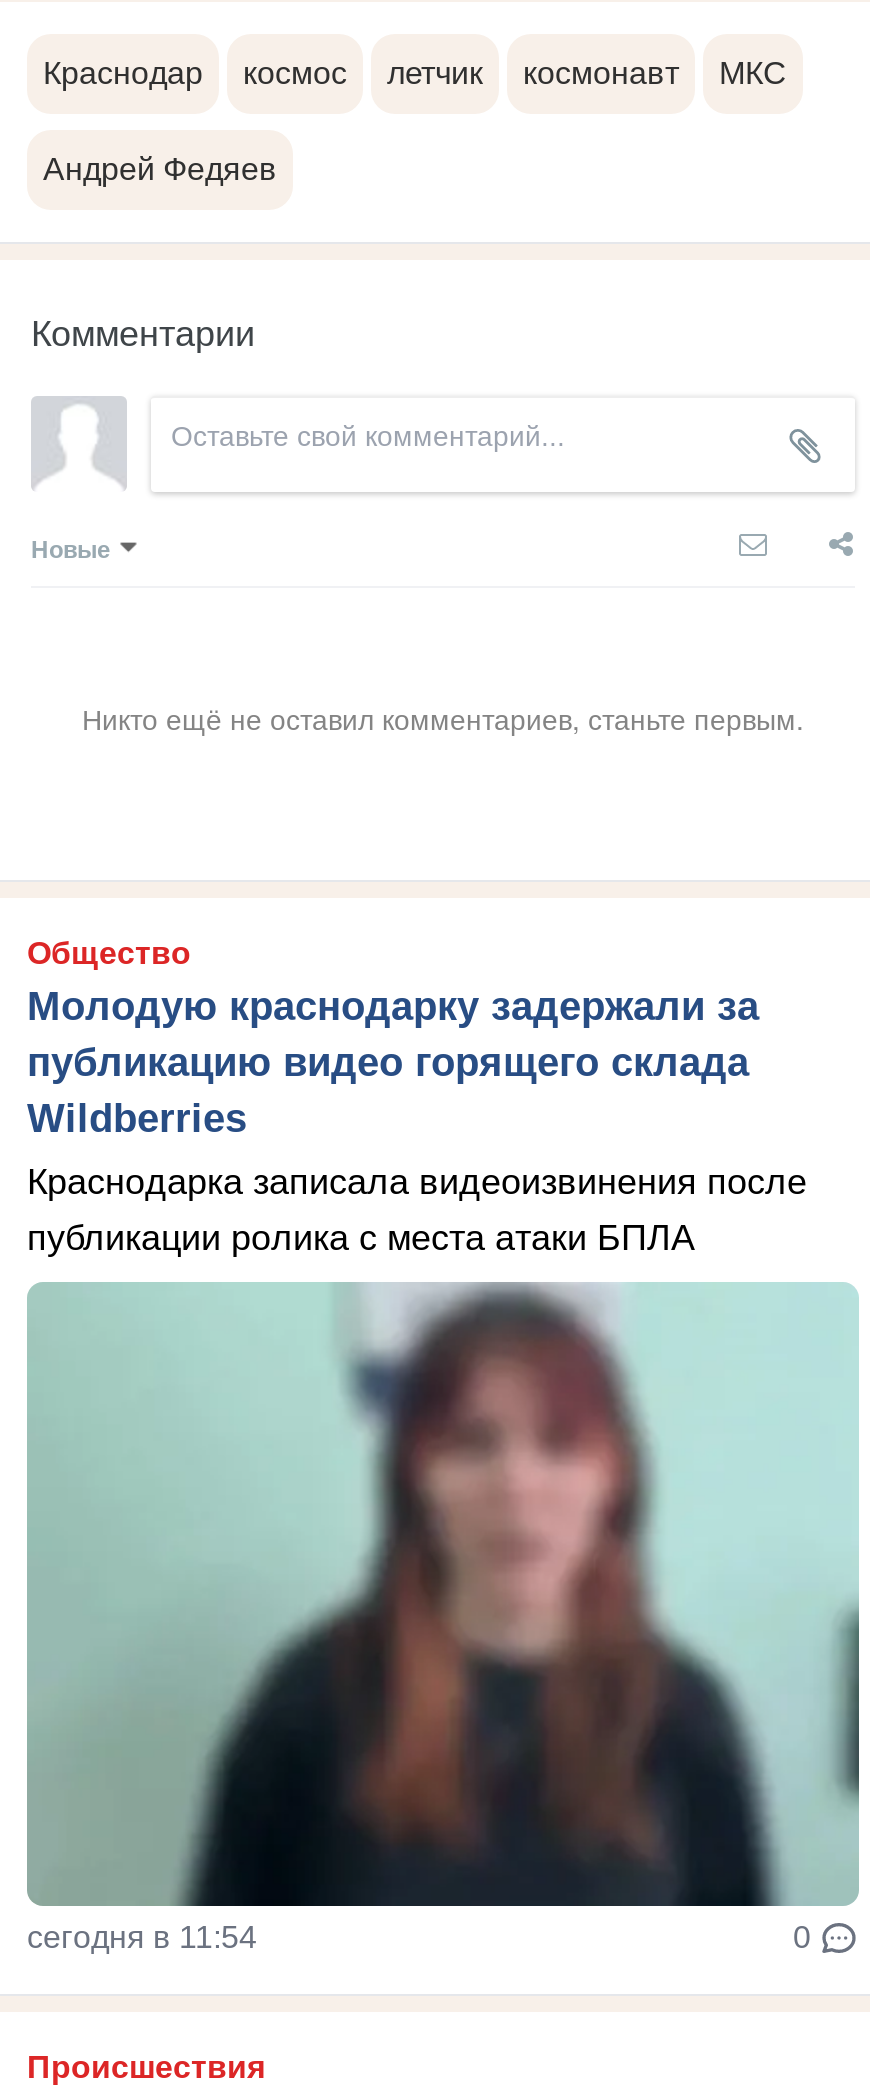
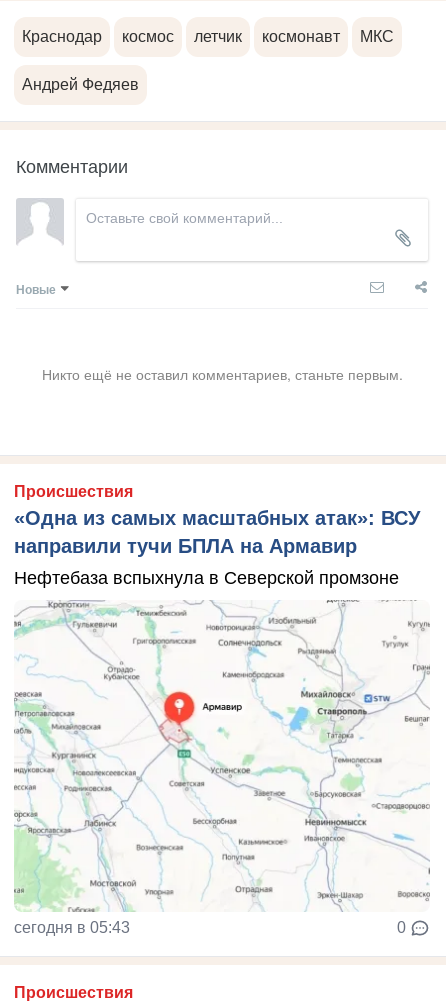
- Общество
- Молодую краснодарку задержали за
- публикацию видео горящего склада
- Wildberries
+ Происшествия
+ «Одна из самых масштабных атак»: ВСУ
+ направили тучи БПЛА на Армавир

- Краснодарка записала видеоизвинения после
- публикации ролика с места атаки БПЛА
+ Нефтебаза вспыхнула в Северской промзоне

- [image]
- сегодня в 11:54
+ [image]
+ сегодня в 05:43
